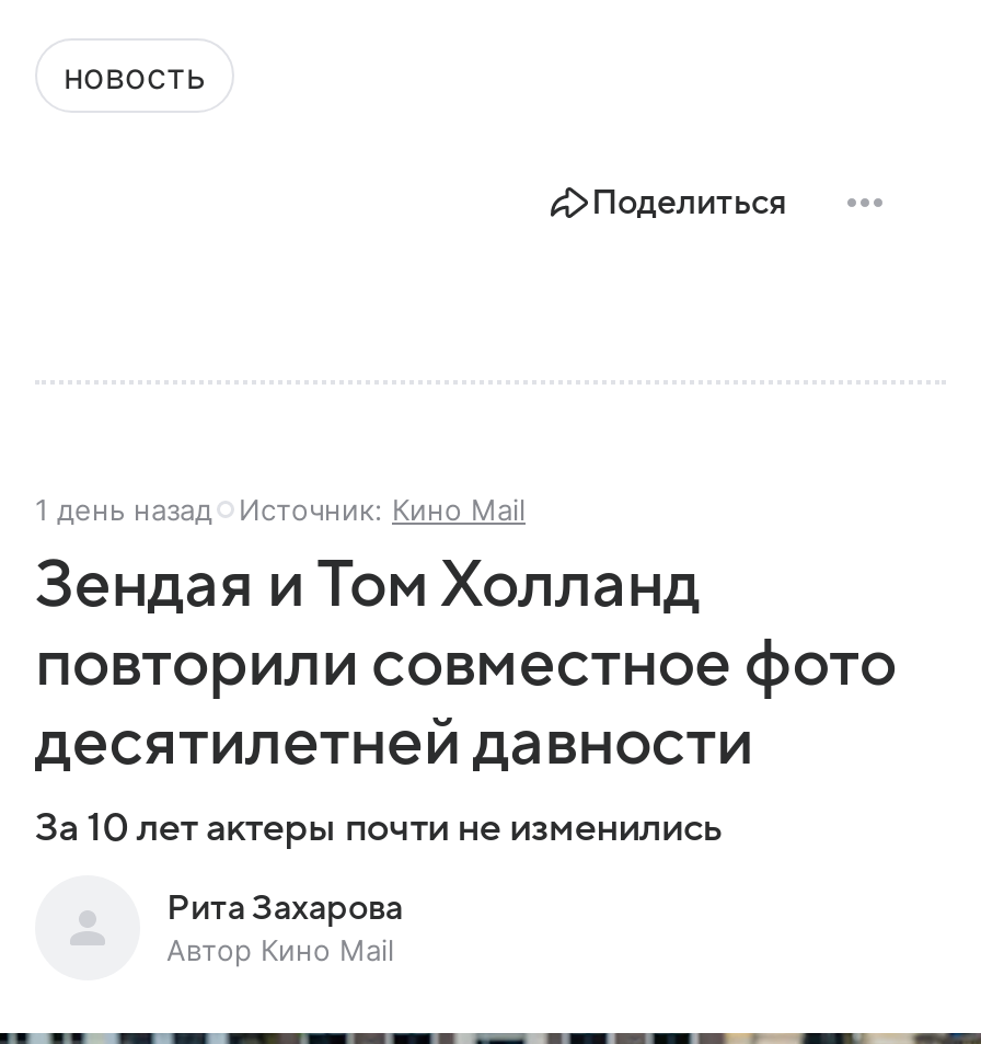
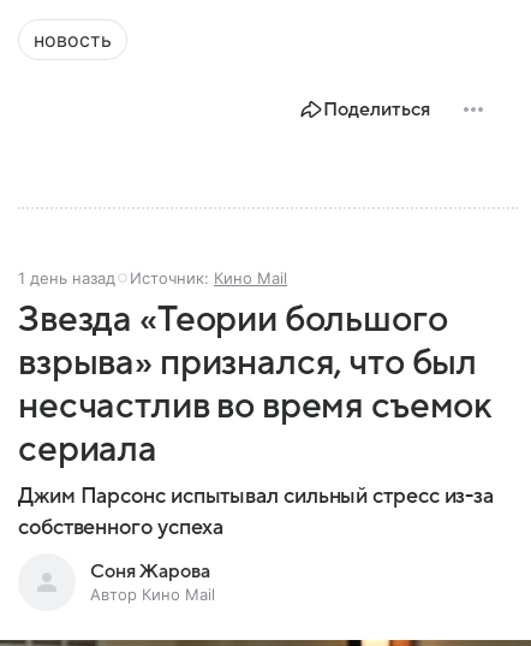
- Зендая и Том Холланд
- повторили совместное фото
- десятилетней давности
- За 10 лет актеры почти не изменились
+ Звезда «Теории большого
+ взрыва» признался, что был
+ несчастлив во время съемок
+ сериала
+ Джим Парсонс испытывал сильный стресс из-за
+ собственного успеха

- Рита Захарова
+ Соня Жарова
